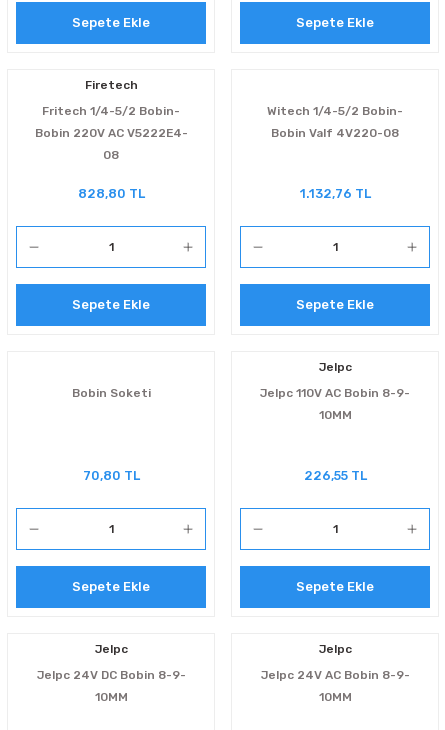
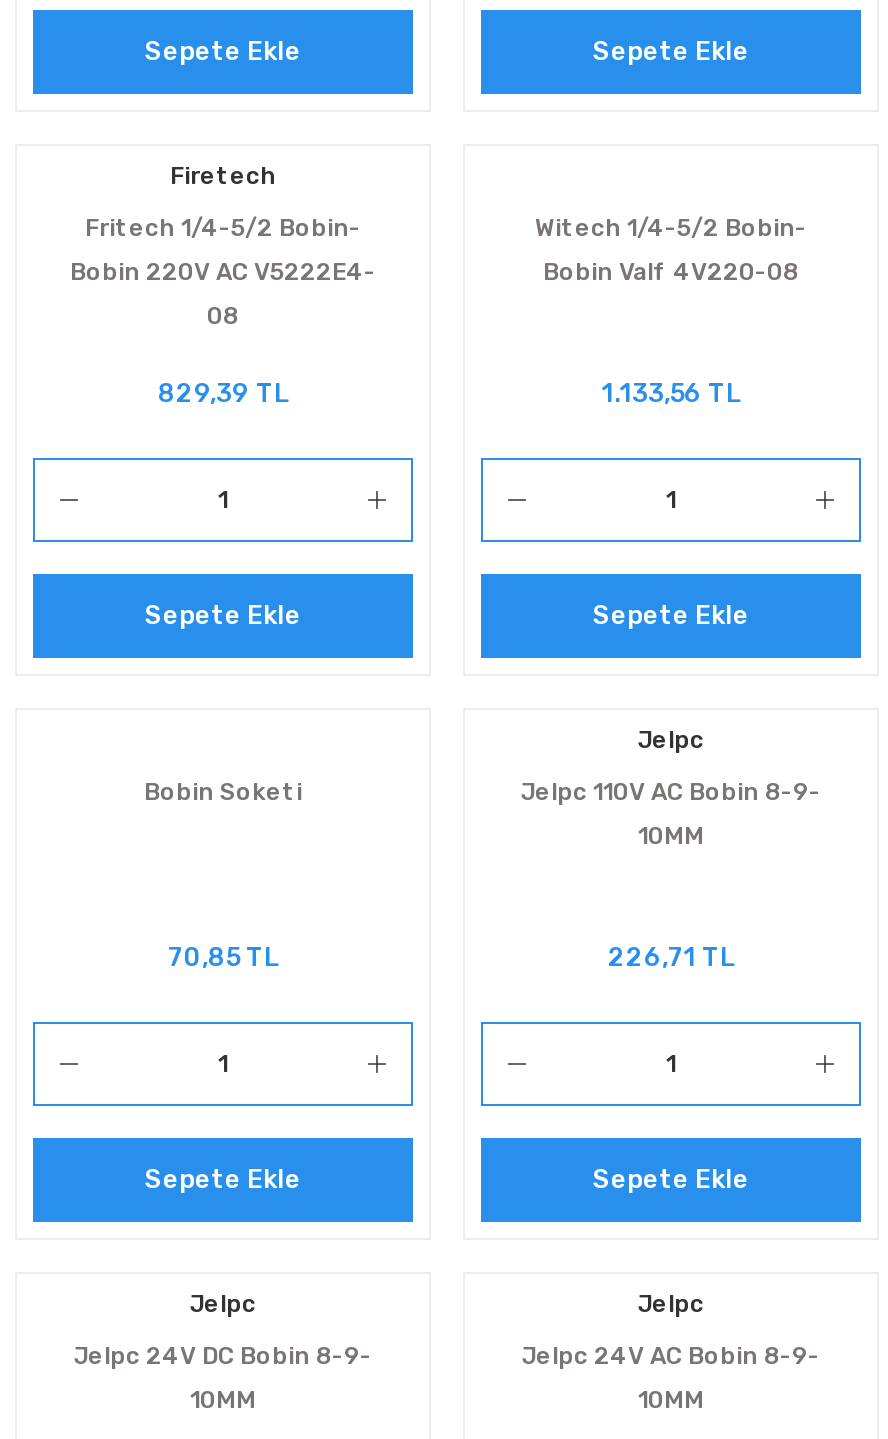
- 828,80 TL
+ 829,39 TL

- 1.132,76 TL
+ 1.133,56 TL

- 70,80 TL
+ 70,85 TL

- 226,55 TL
+ 226,71 TL
